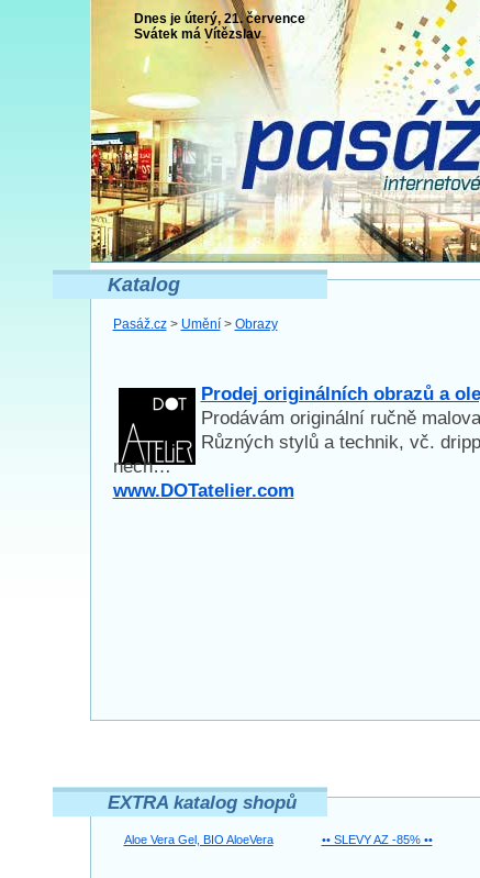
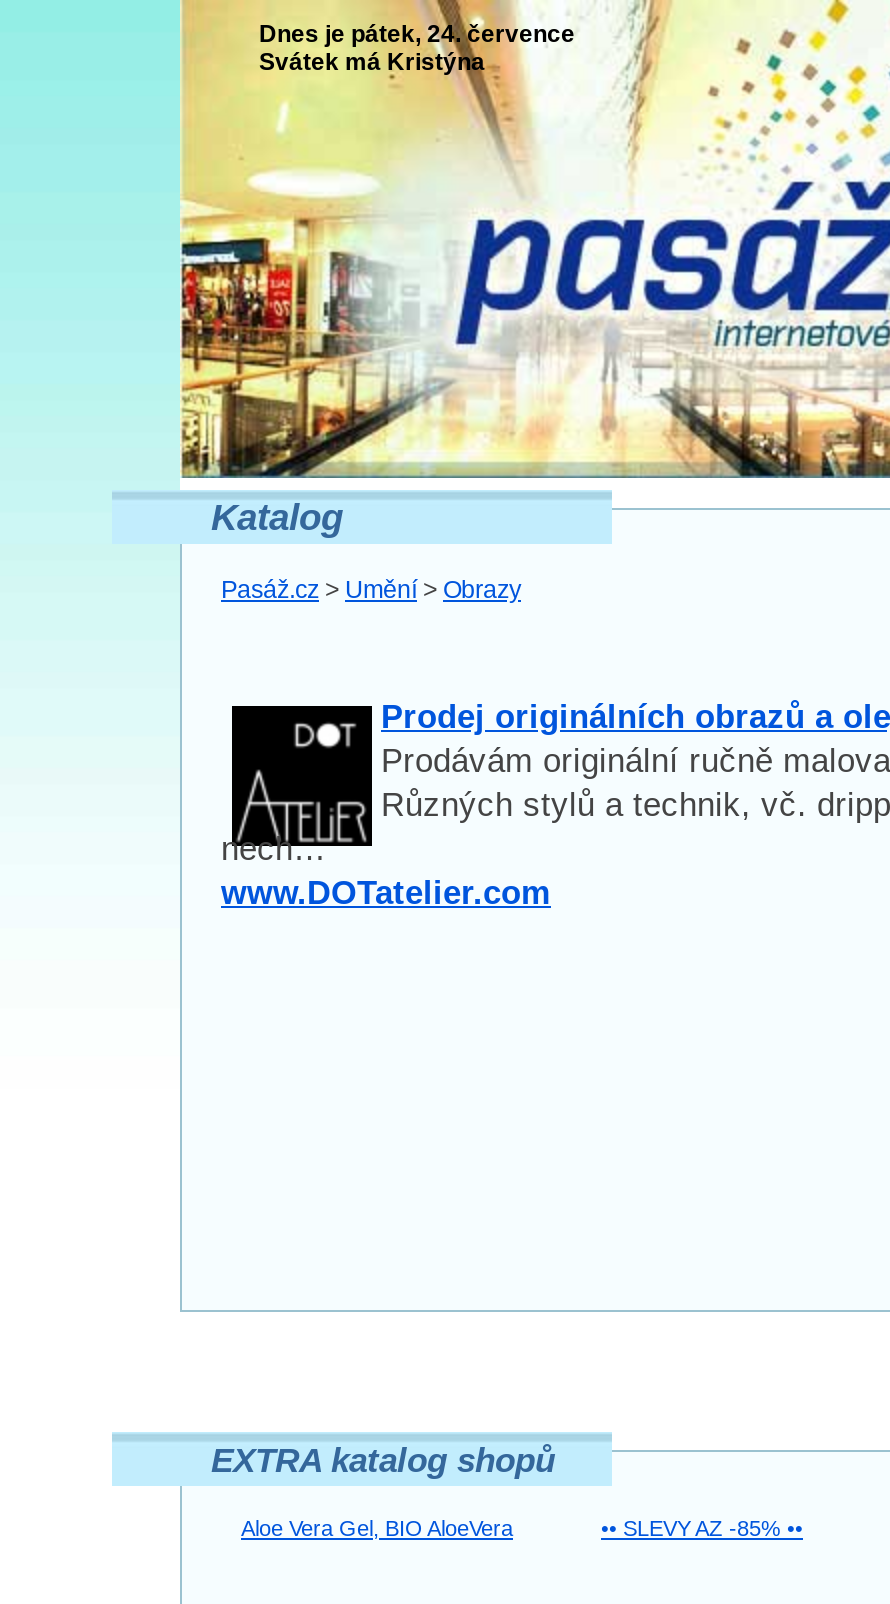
- Dnes je úterý, 21. července
+ Dnes je pátek, 24. července

- Svátek má Vítězslav
+ Svátek má Kristýna
